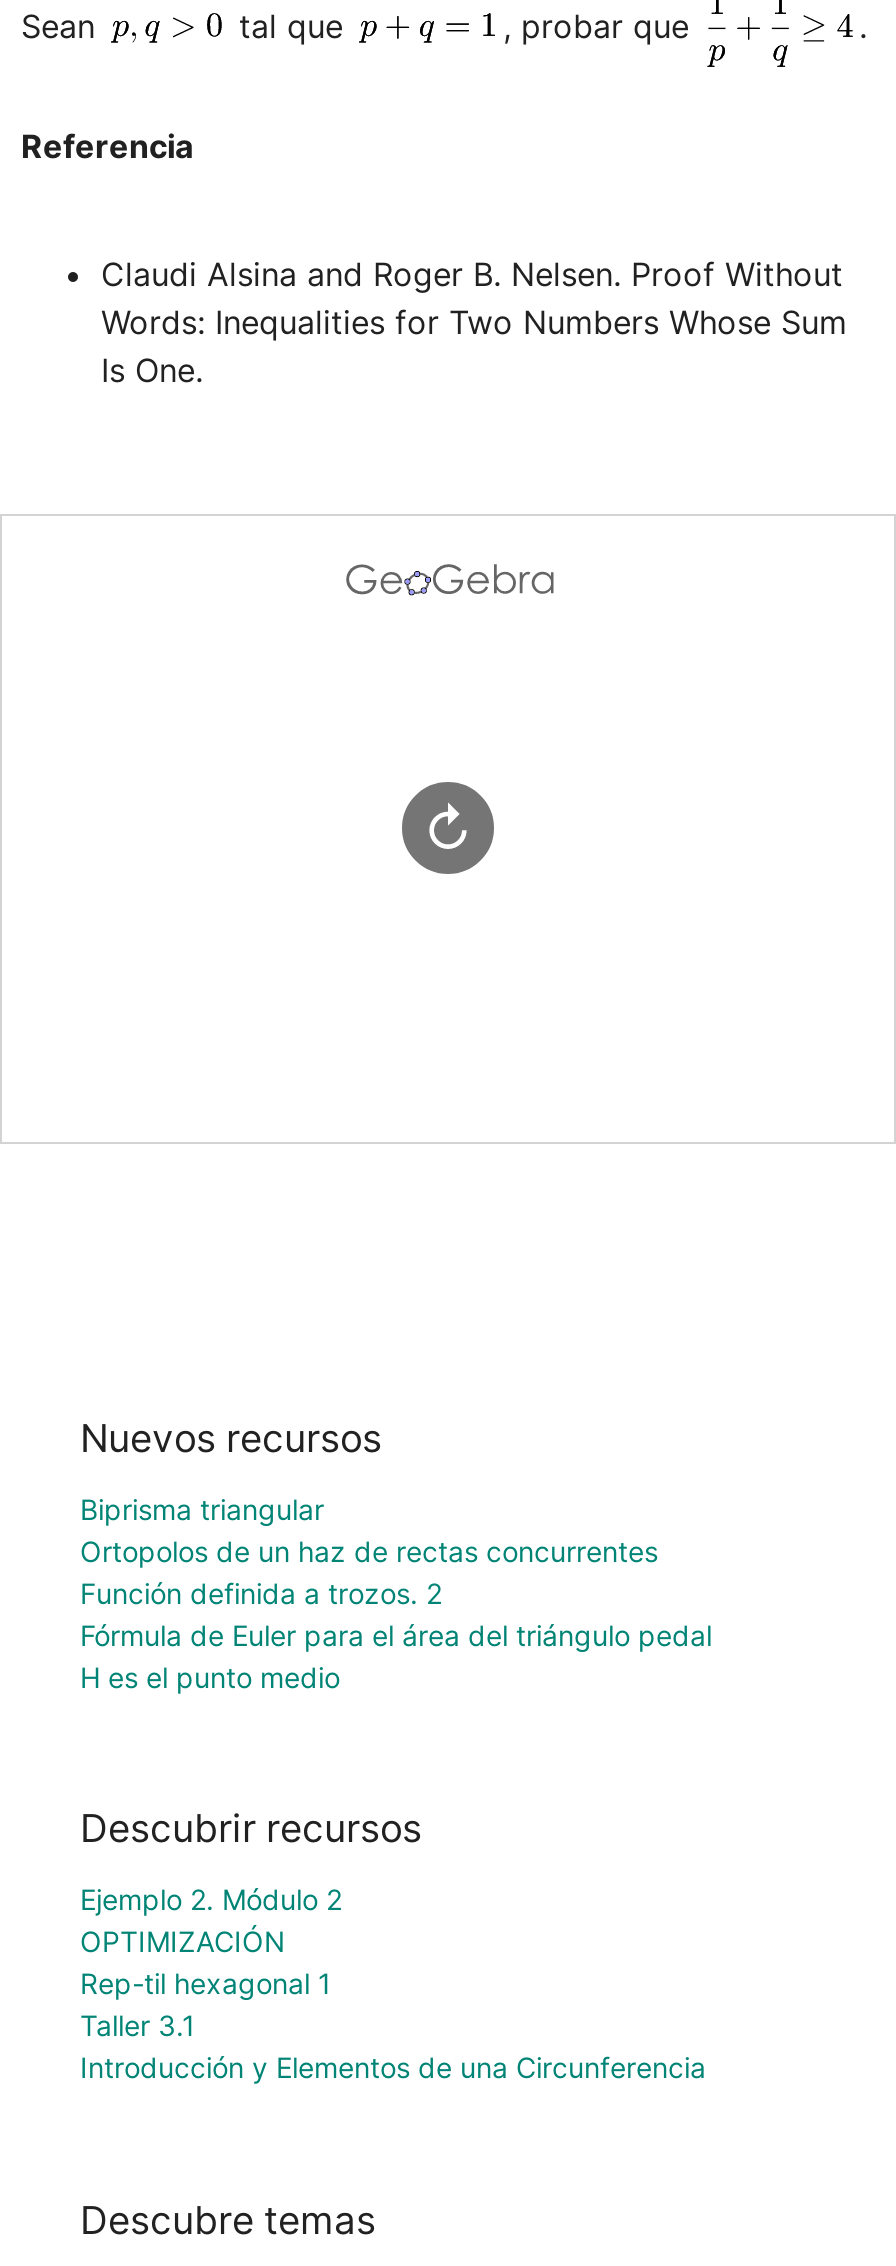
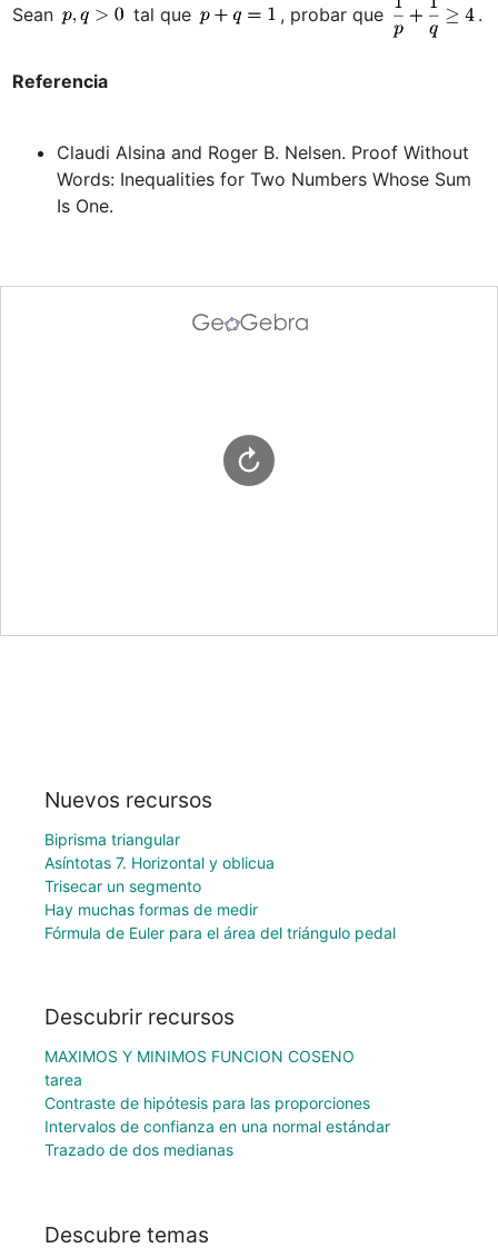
- Ortopolos de un haz de rectas concurrentes
- Función definida a trozos. 2
+ Asíntotas 7. Horizontal y oblicua
+ Trisecar un segmento
+ Hay muchas formas de medir

moved down: Fórmula de Euler para el área del triángulo pedal

- H es el punto medio

- Ejemplo 2. Módulo 2
- OPTIMIZACIÓN
- Rep-til hexagonal 1
- Taller 3.1
- Introducción y Elementos de una Circunferencia
+ MAXIMOS Y MINIMOS FUNCION COSENO
+ tarea
+ Contraste de hipótesis para las proporciones
+ Intervalos de confianza en una normal estándar
+ Trazado de dos medianas
